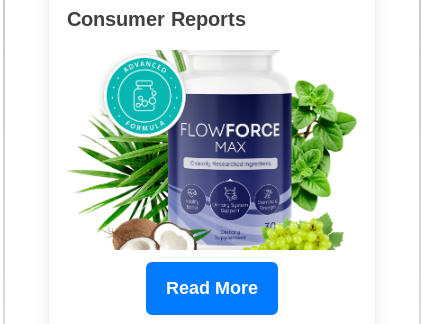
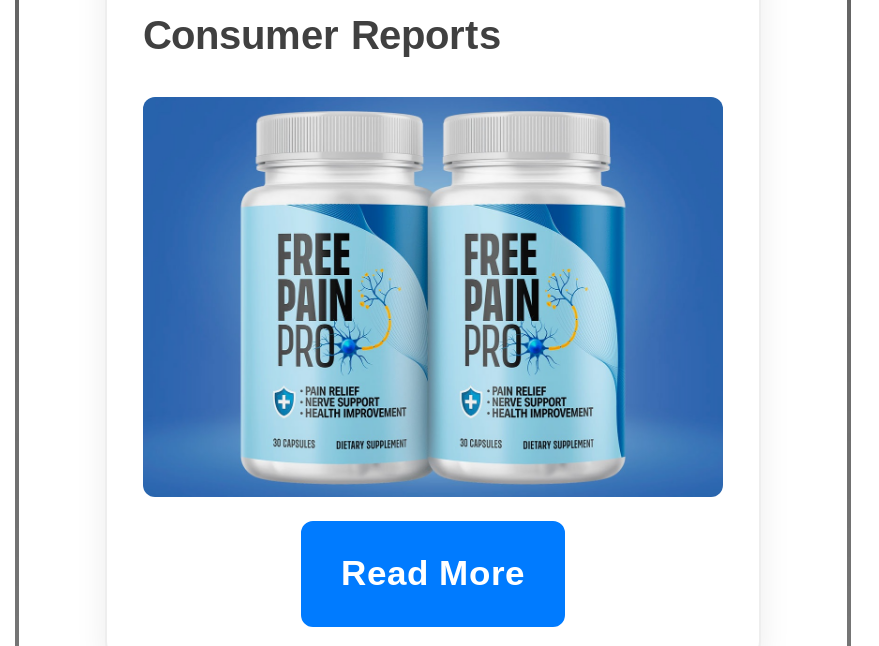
- [image]
+ [image]
